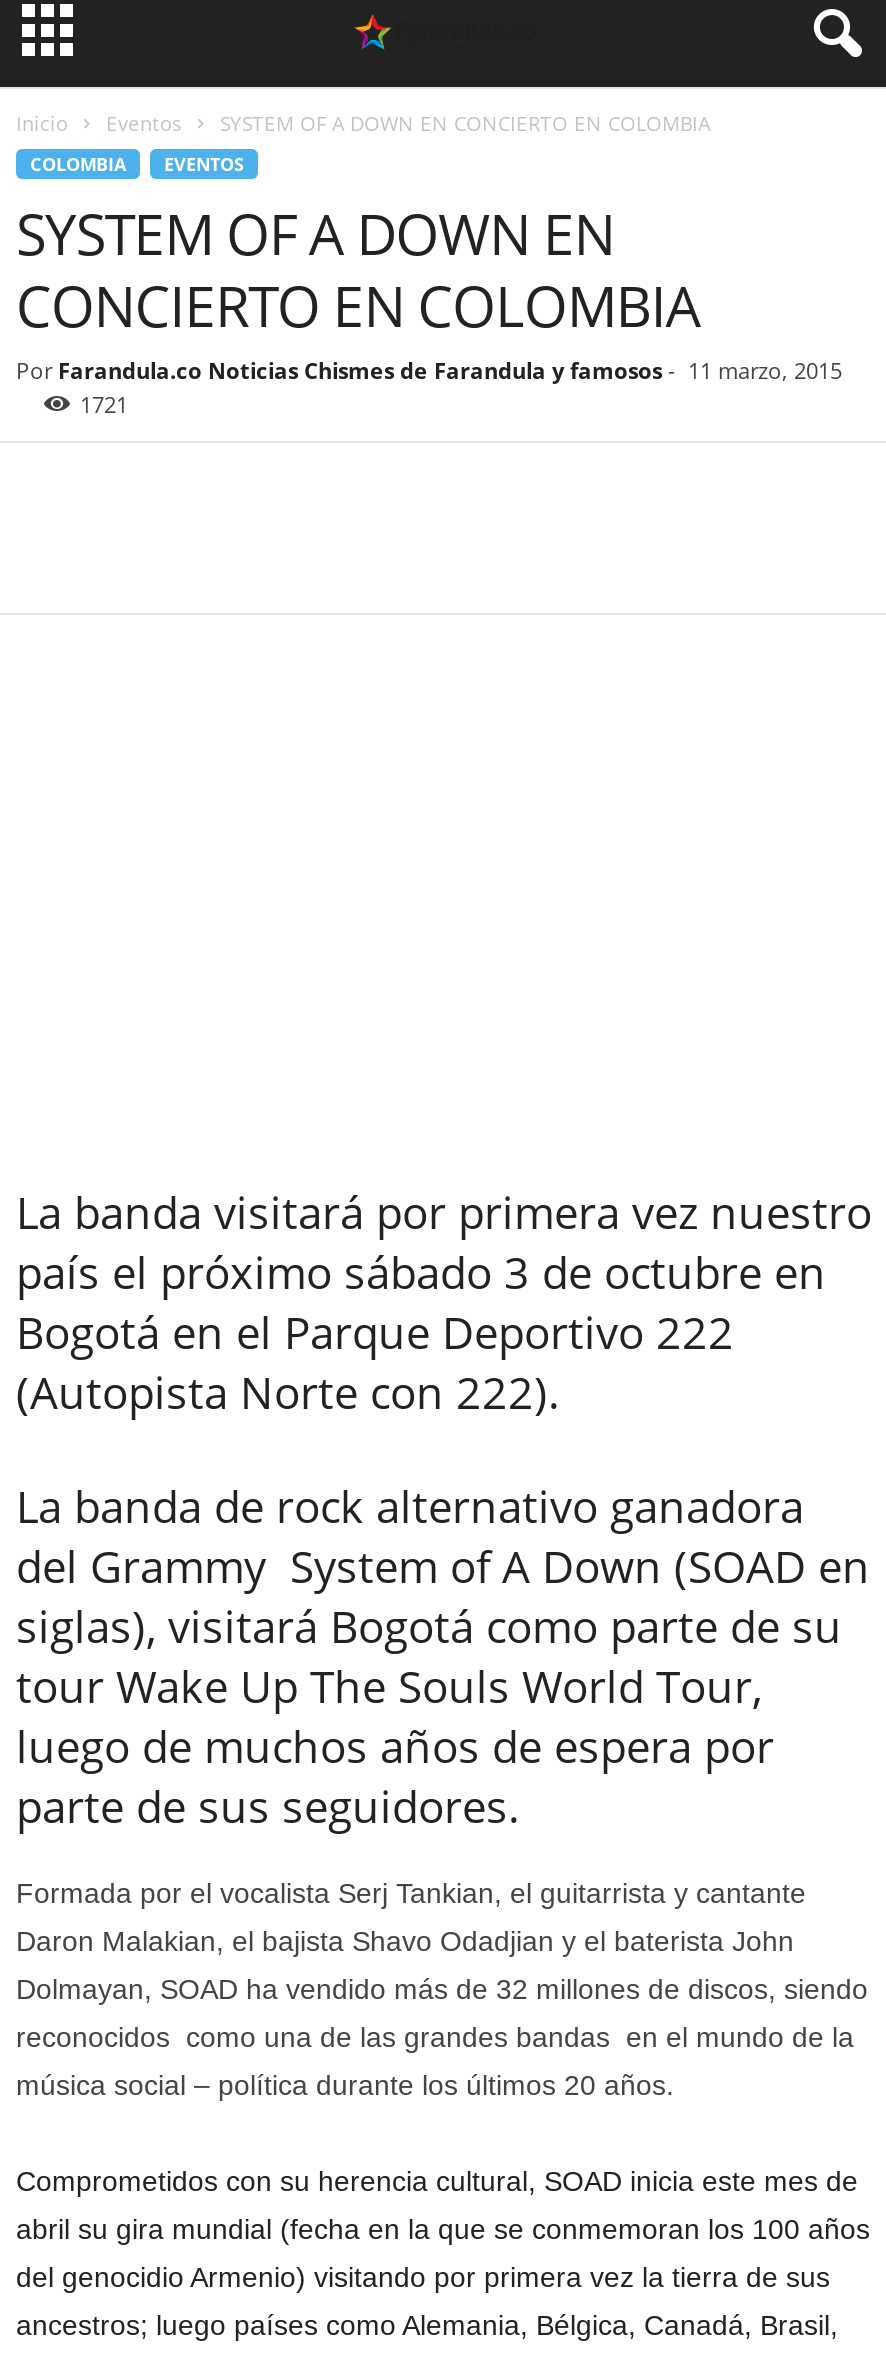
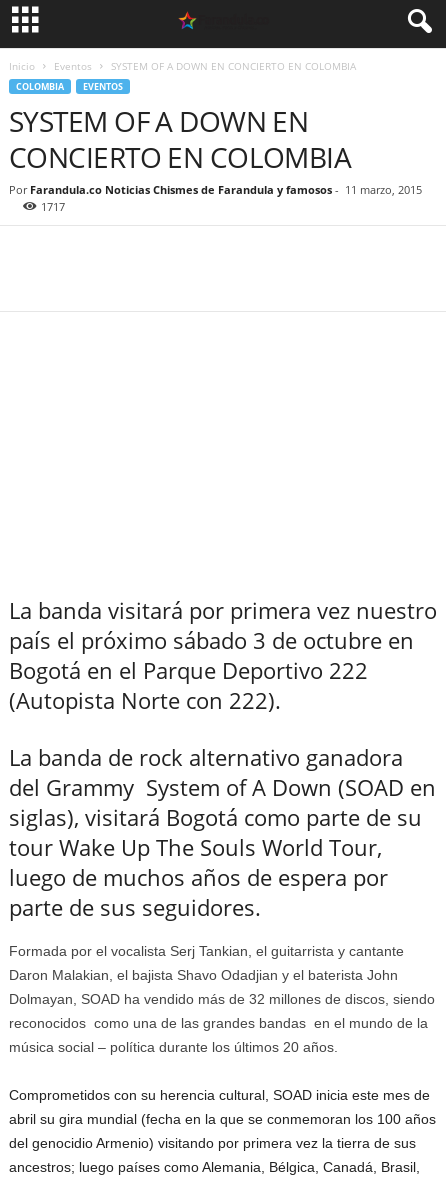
- 1721
+ 1717
